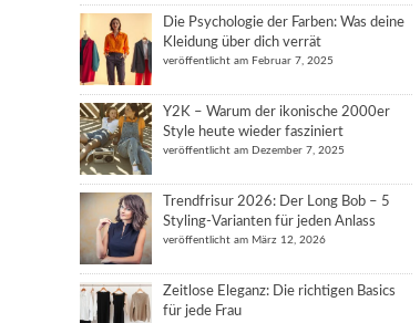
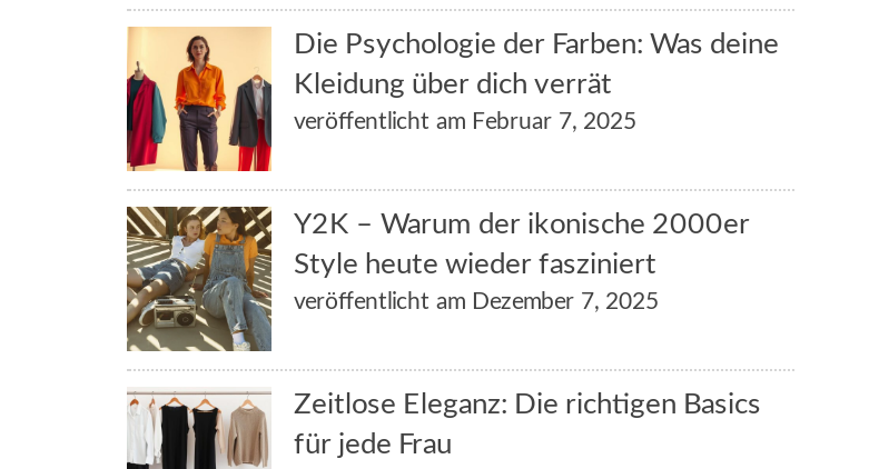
- [image]
- Trendfrisur 2026: Der Long Bob – 5
- Styling-Varianten für jeden Anlass
- veröffentlicht am März 12, 2026
